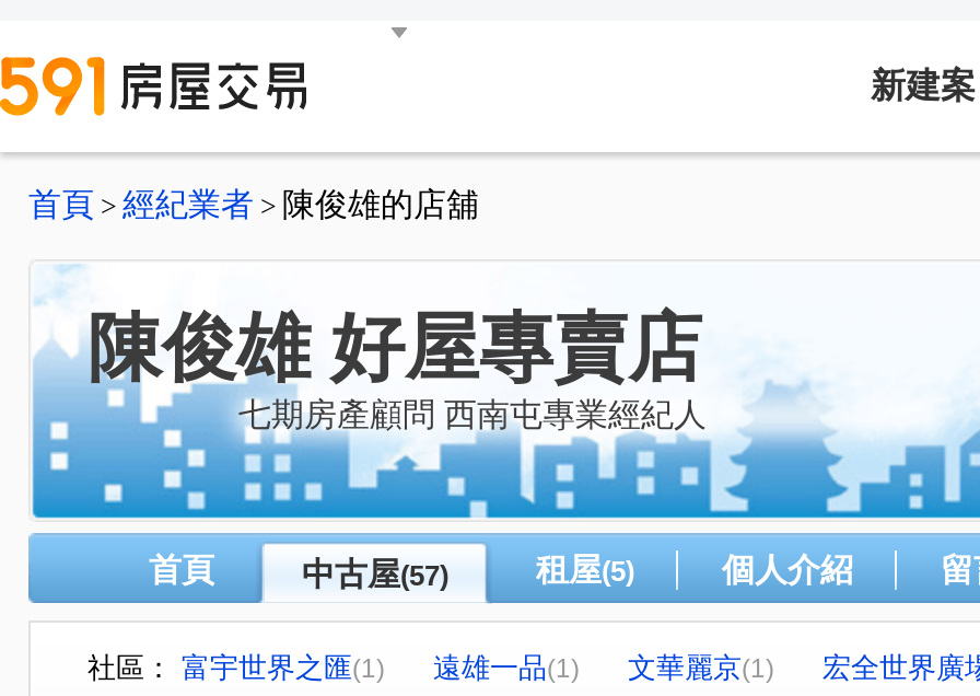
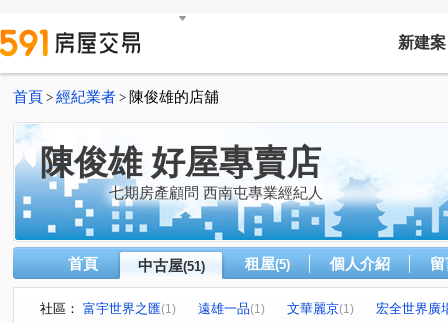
- 中古屋(57)
+ 中古屋(51)
